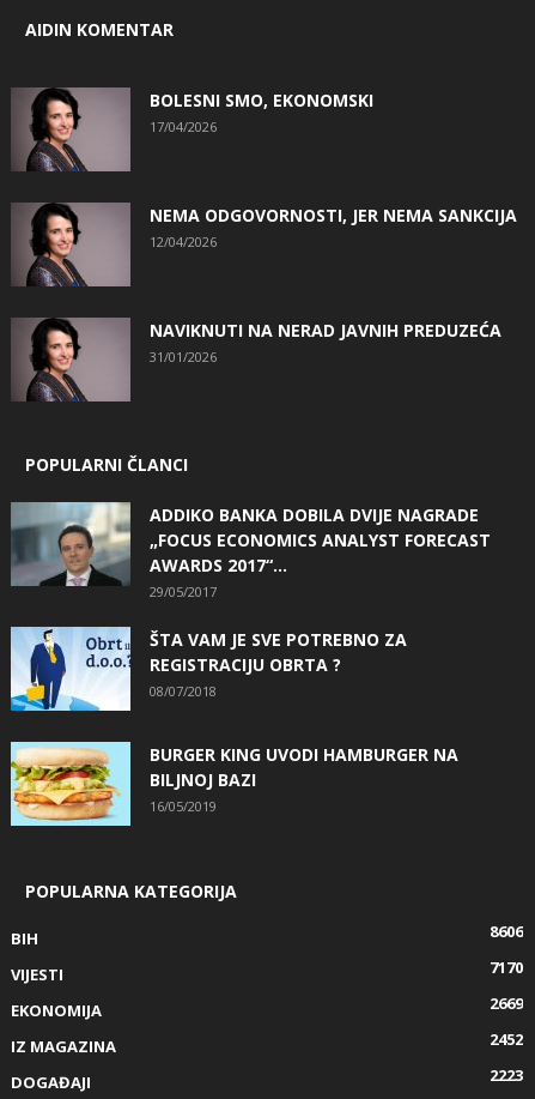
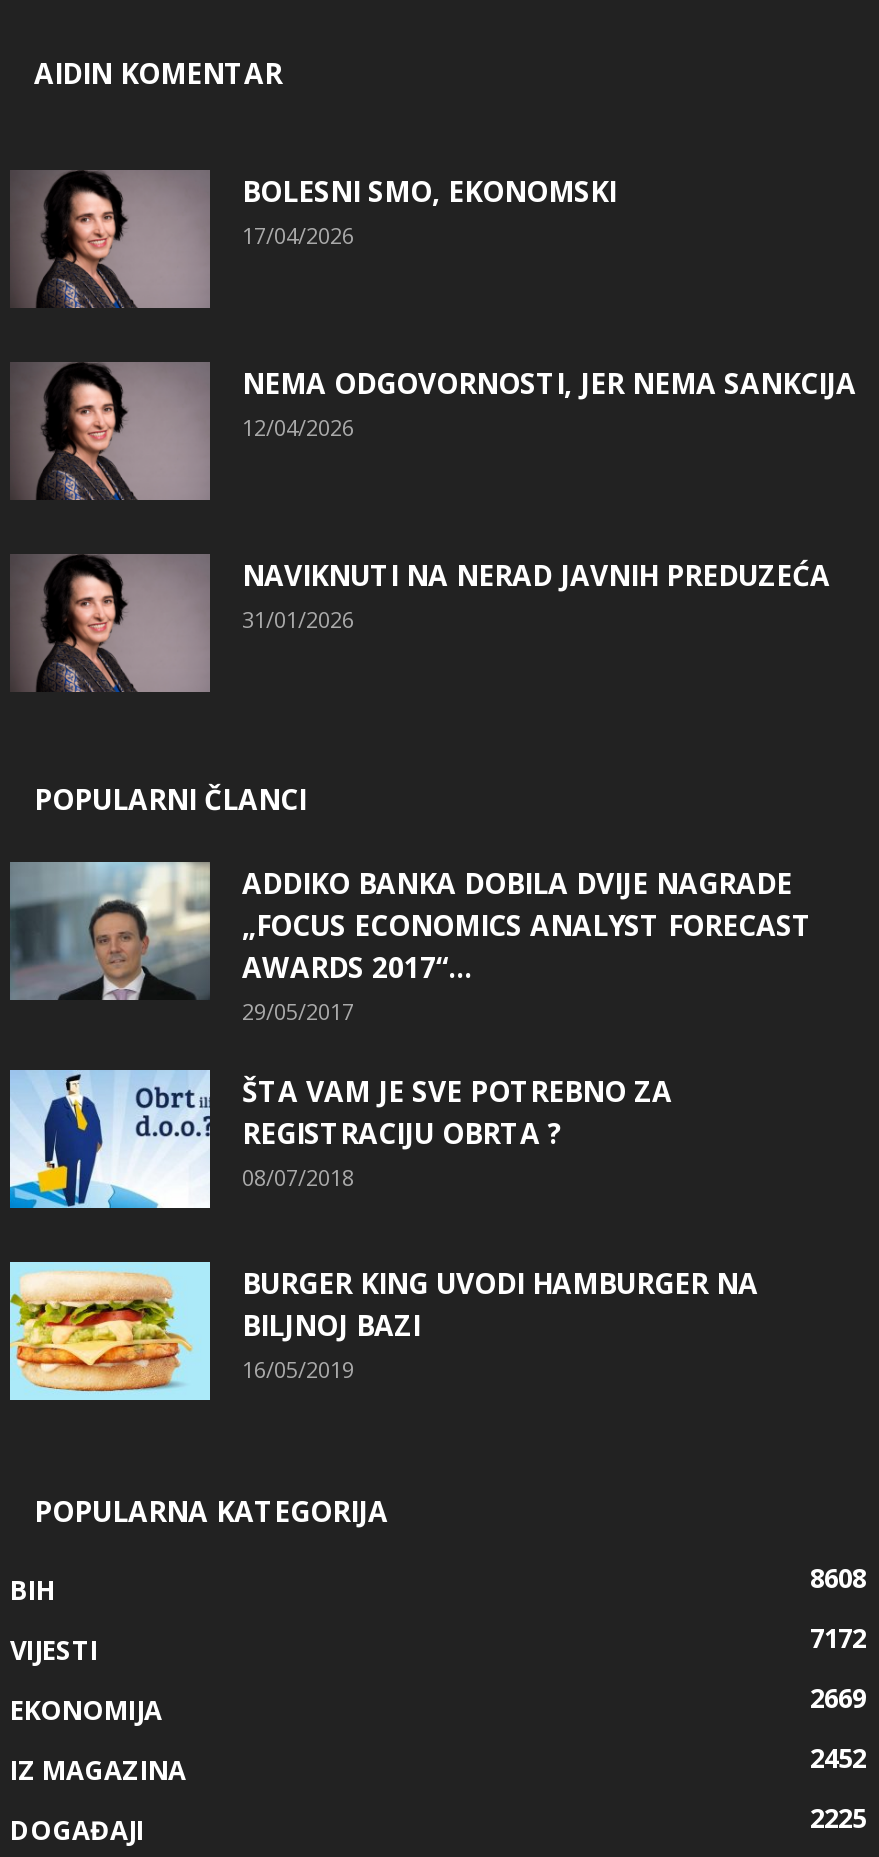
- 8606
+ 8608

- 7170
+ 7172

- 2223
+ 2225
